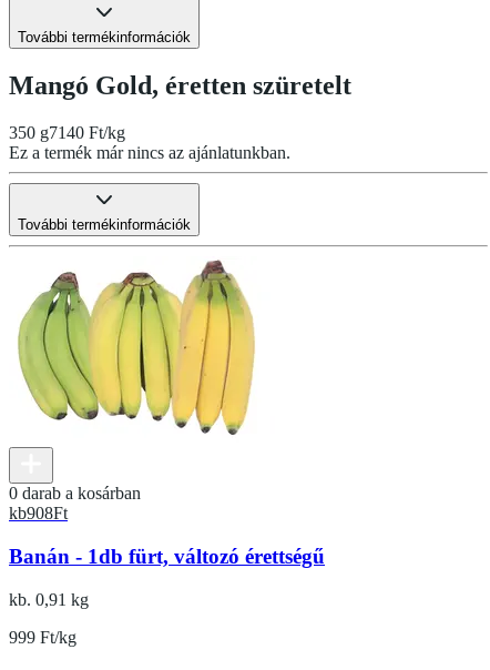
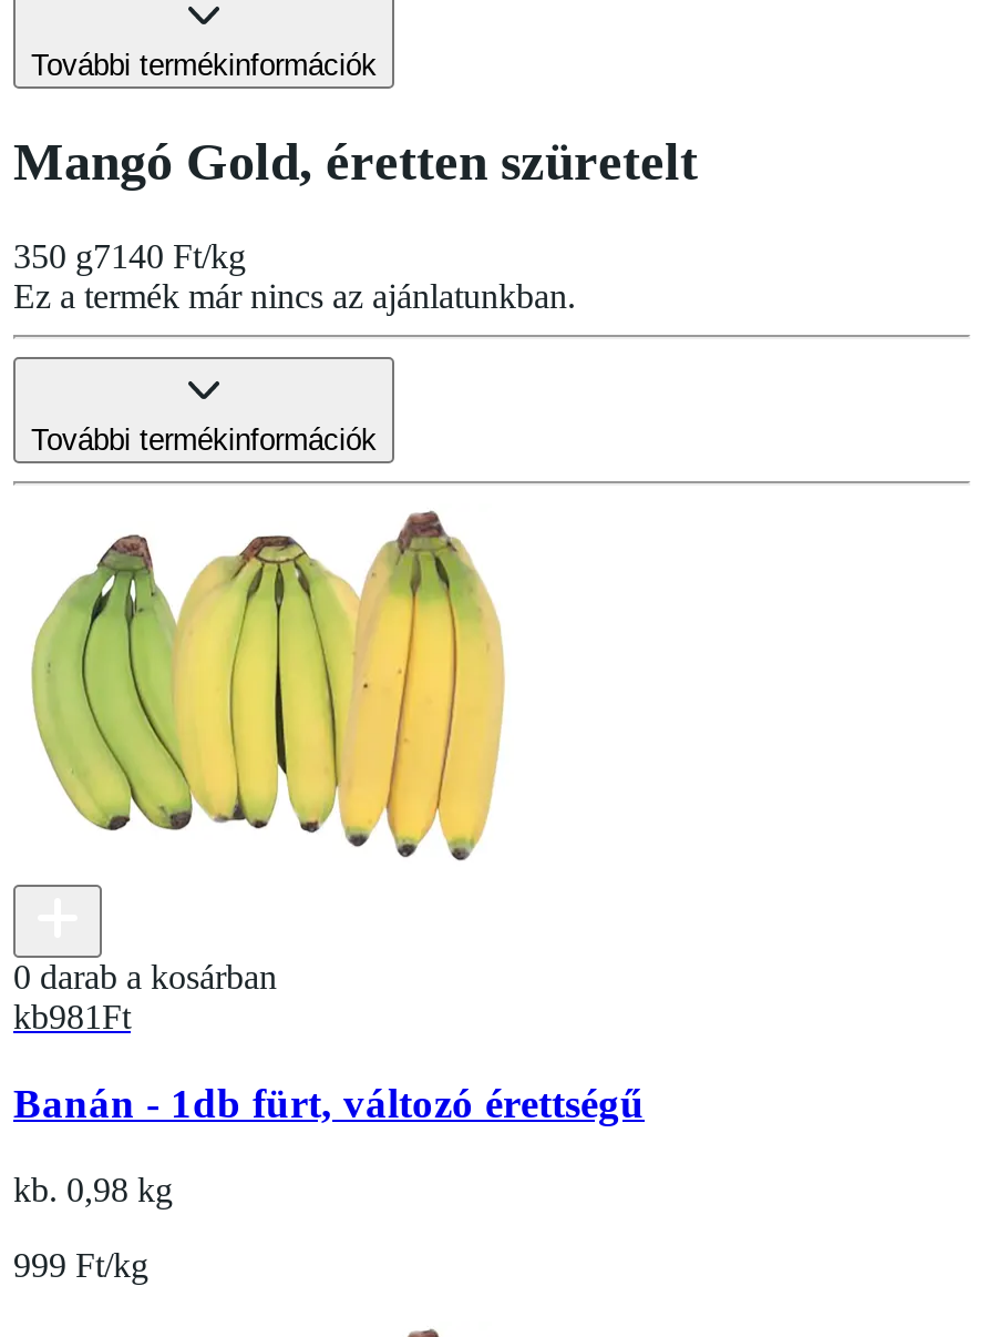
- kb908 Ft
+ kb981 Ft

- kb. 0,91 kg
+ kb. 0,98 kg
